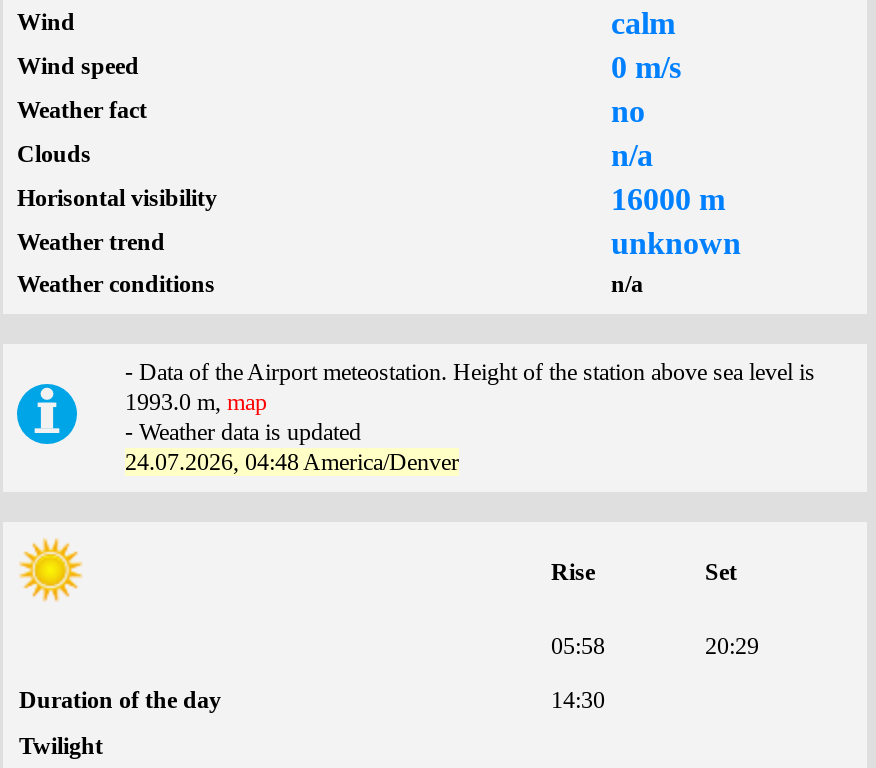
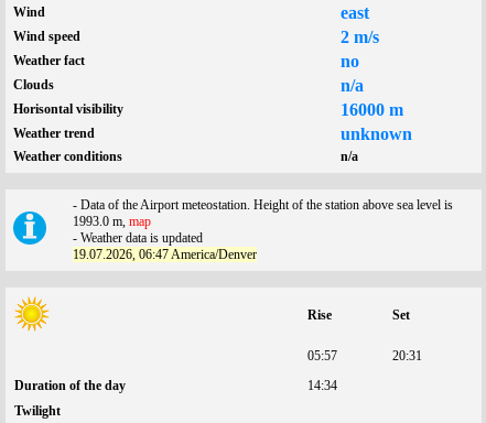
- calm
+ east

- 0 m/s
+ 2 m/s

- 24.07.2026, 04:48 America/Denver
+ 19.07.2026, 06:47 America/Denver

- 05:58
+ 05:57

- 20:29
+ 20:31

- 14:30
+ 14:34
